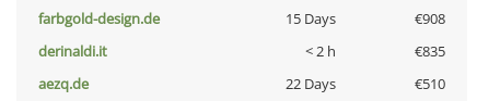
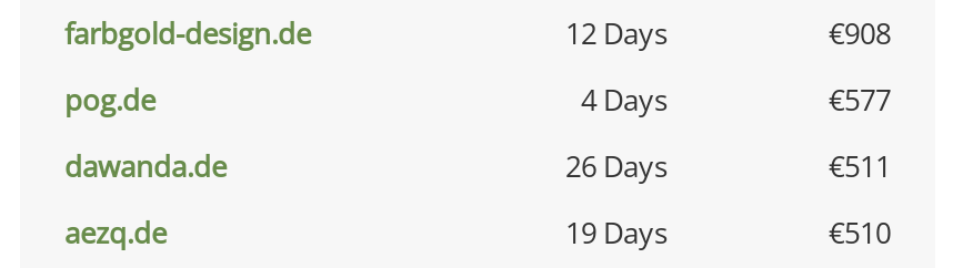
- 15 Days
+ 12 Days

- derinaldi.it
- < 2 h
- €835
+ pog.de
+ 4 Days
+ €577
+ dawanda.de
+ 26 Days
+ €511

- 22 Days
+ 19 Days
